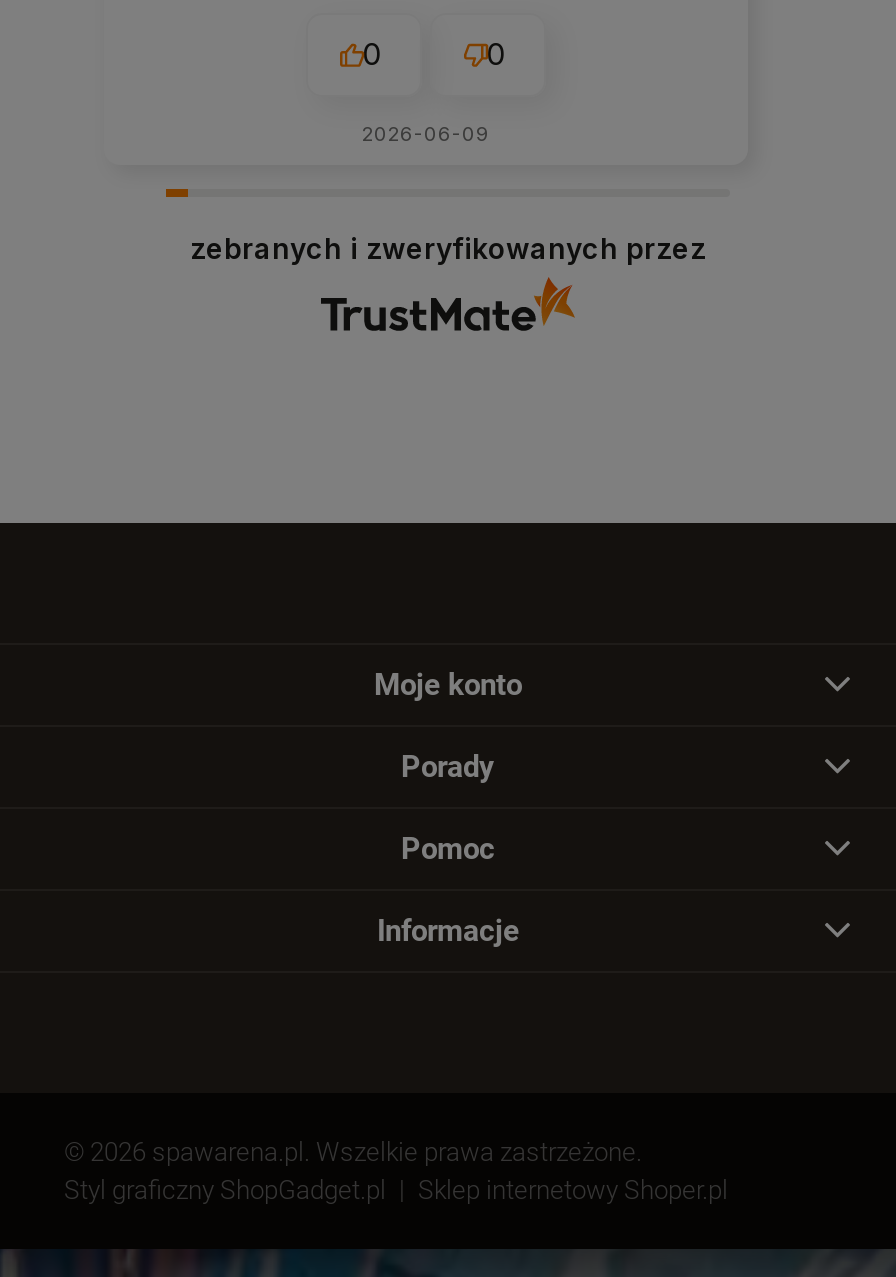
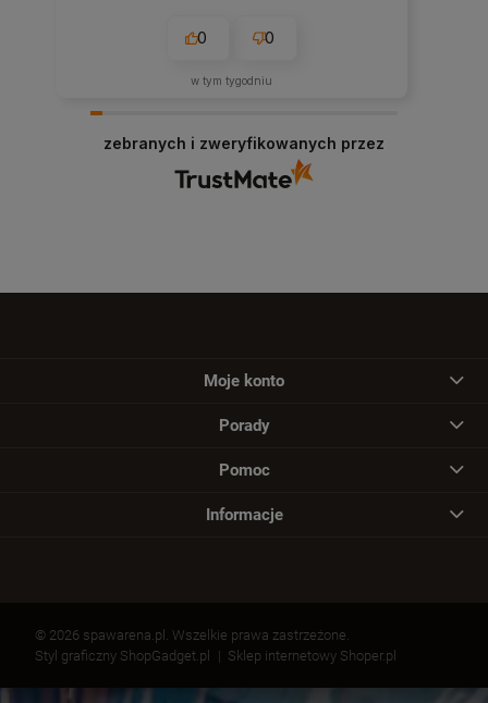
- 2026-06-09
+ w tym tygodniu
